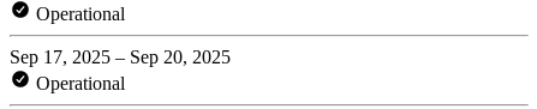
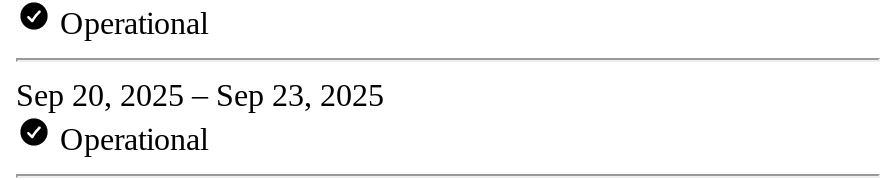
- Sep 17, 2025 – Sep 20, 2025
+ Sep 20, 2025 – Sep 23, 2025
